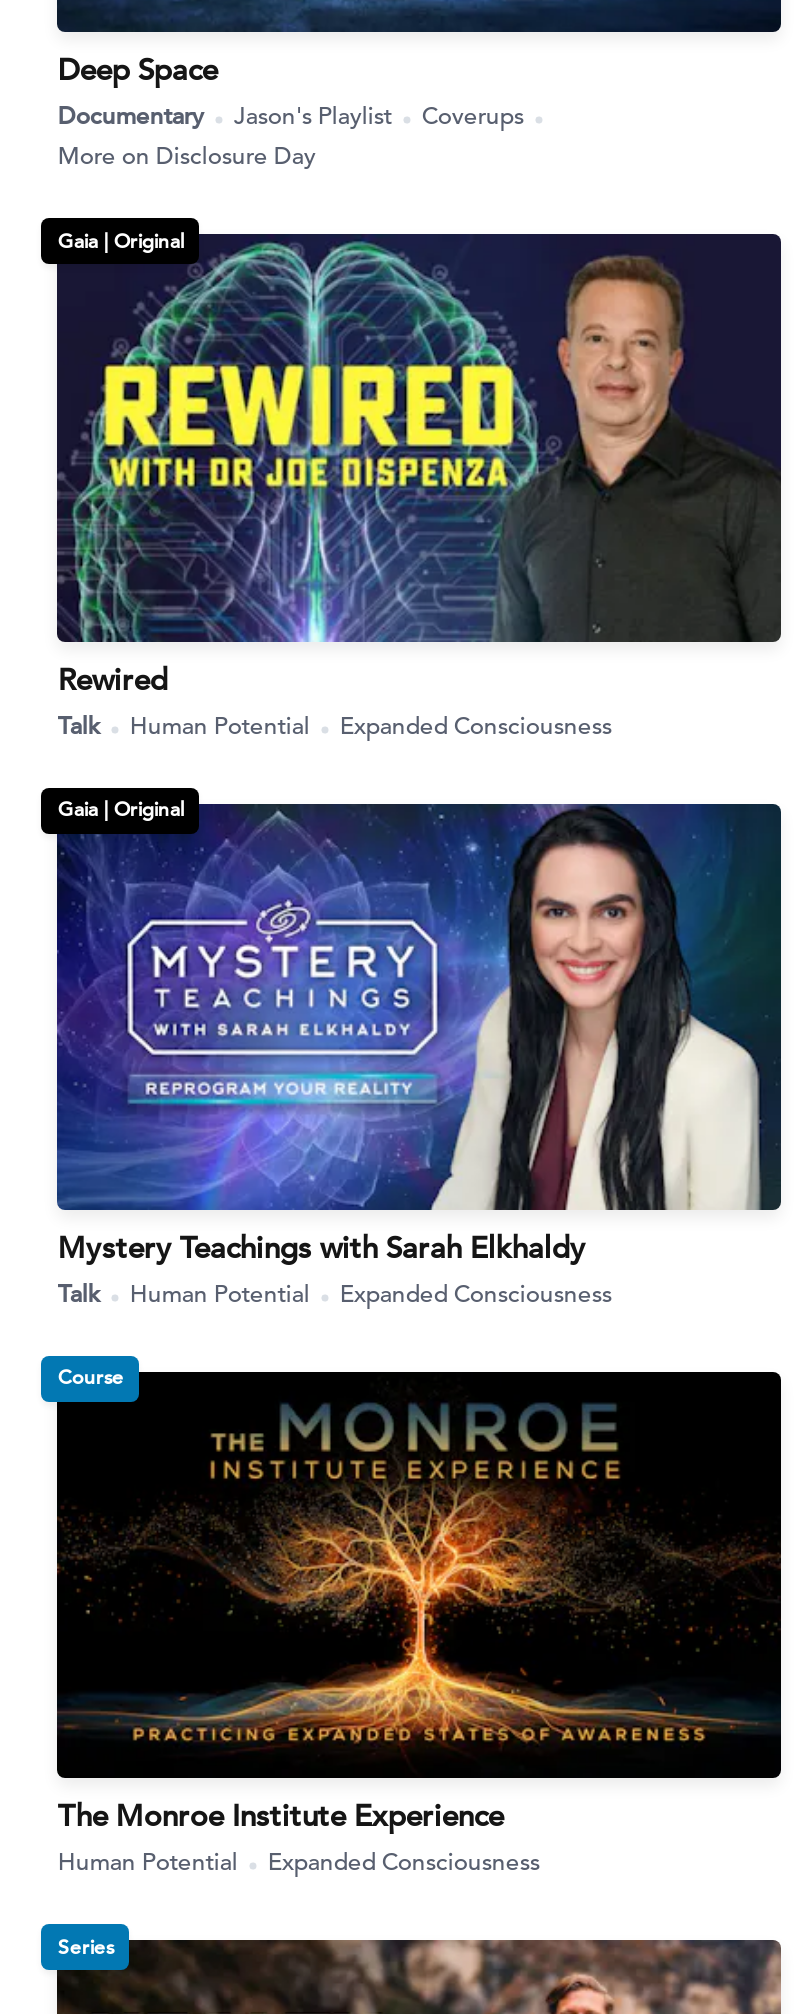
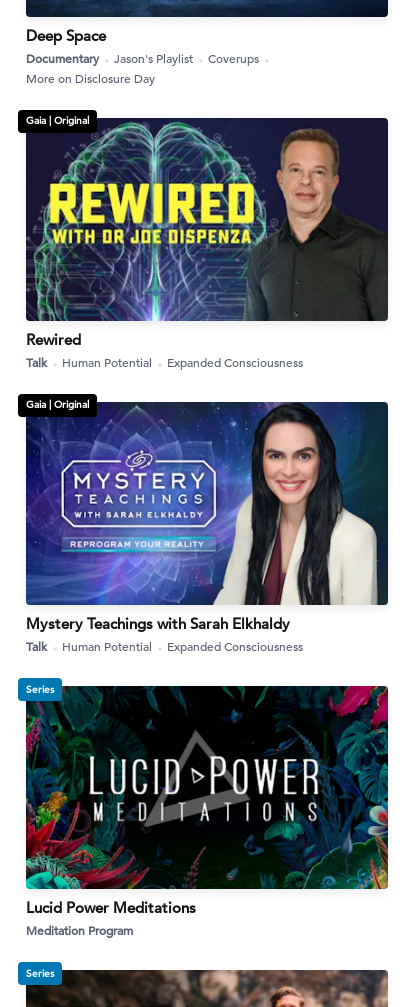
- [image]
- Course
+ [image]
+ Series

- The Monroe Institute Experience
- Human Potential
- Expanded Consciousness
+ Lucid Power Meditations
+ Meditation Program
